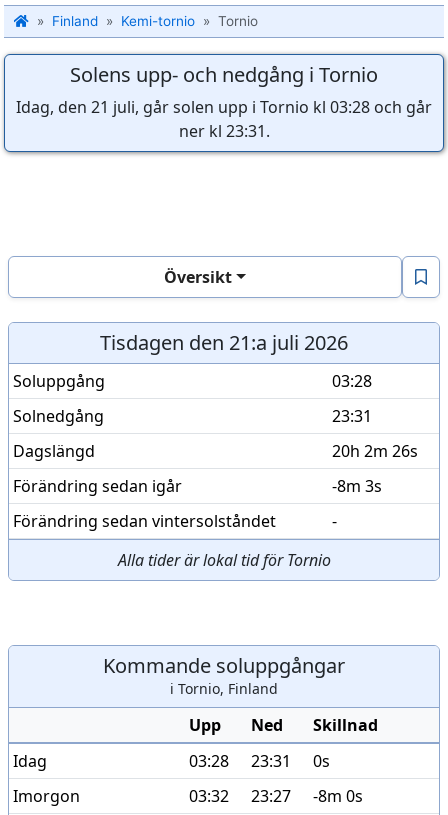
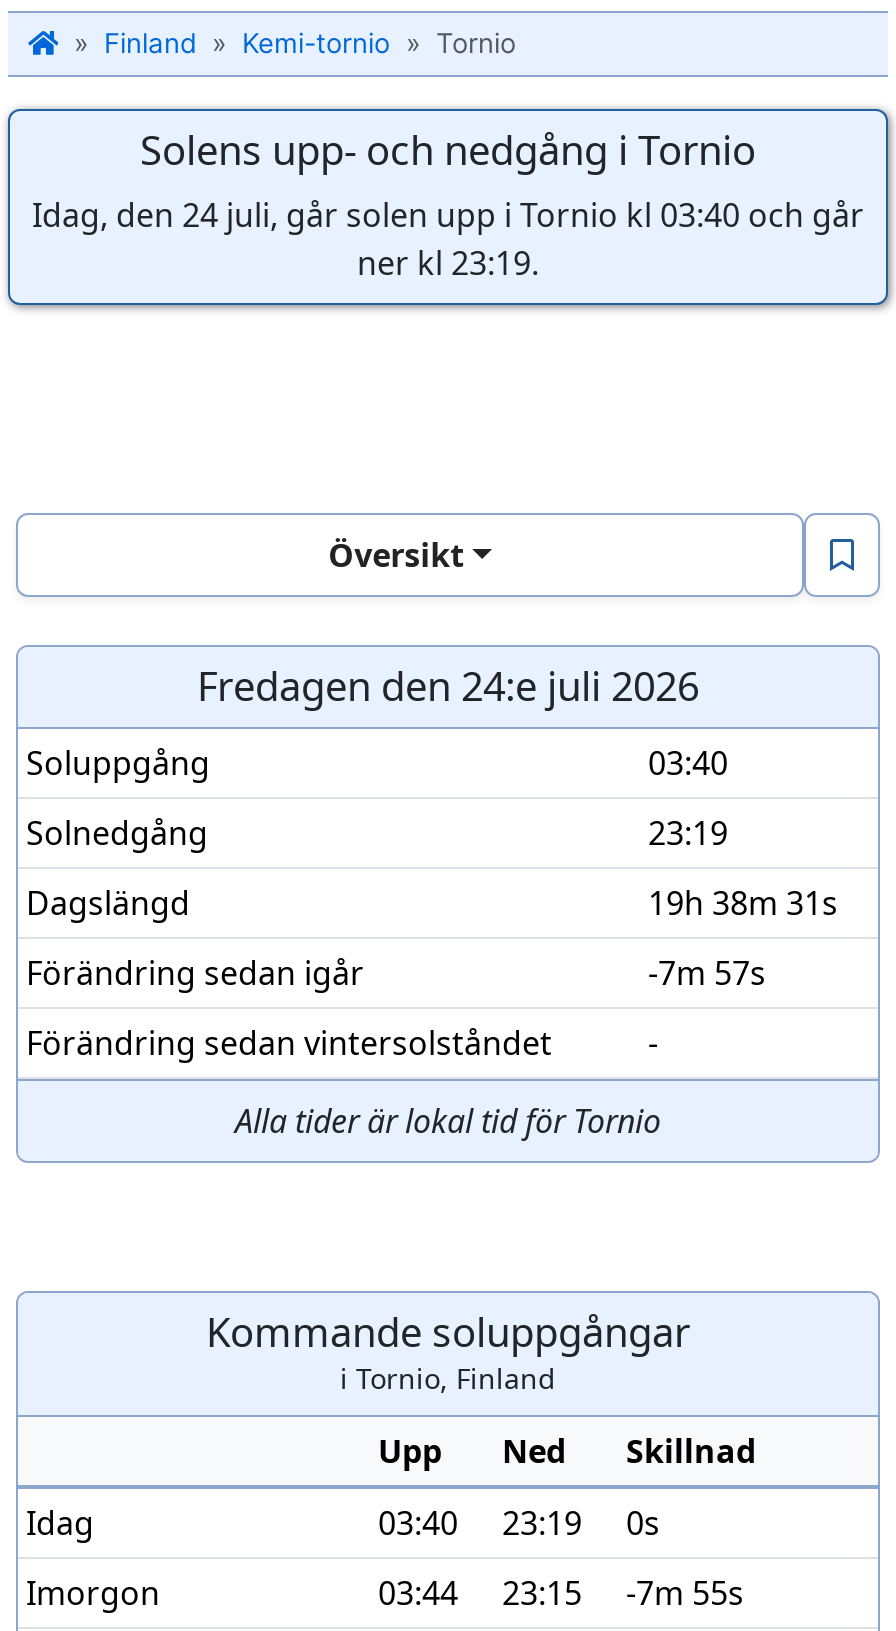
- Idag, den 21 juli, går solen upp i Tornio kl 03:28 och går
+ Idag, den 24 juli, går solen upp i Tornio kl 03:40 och går

- ner kl 23:31.
+ ner kl 23:19.

- Tisdagen den 21:a juli 2026
+ Fredagen den 24:e juli 2026

- 03:28
+ 03:40

- 23:31
+ 23:19

- 20h 2m 26s
+ 19h 38m 31s

- -8m 3s
+ -7m 57s

- 03:28
+ 03:40

- 23:31
+ 23:19

- 03:32
- 23:27
- -8m 0s
+ 03:44
+ 23:15
+ -7m 55s
